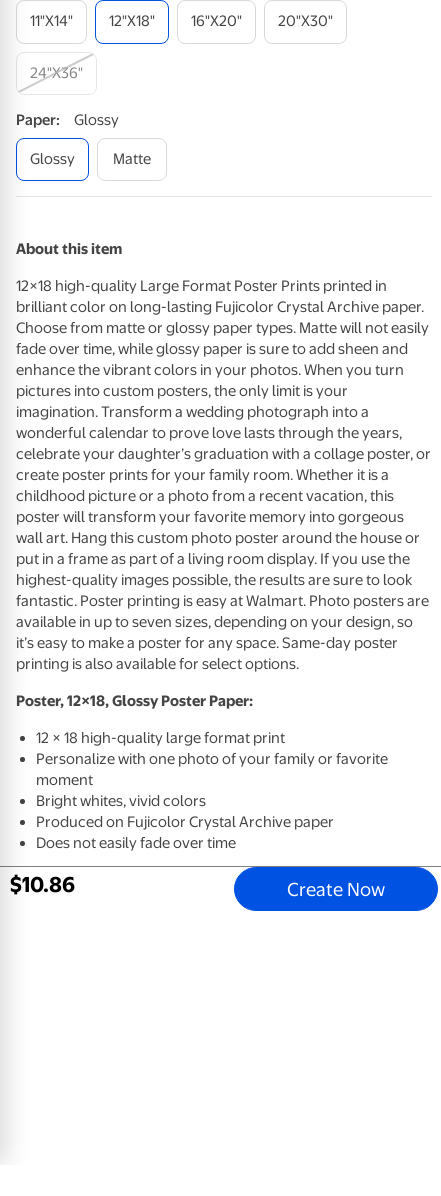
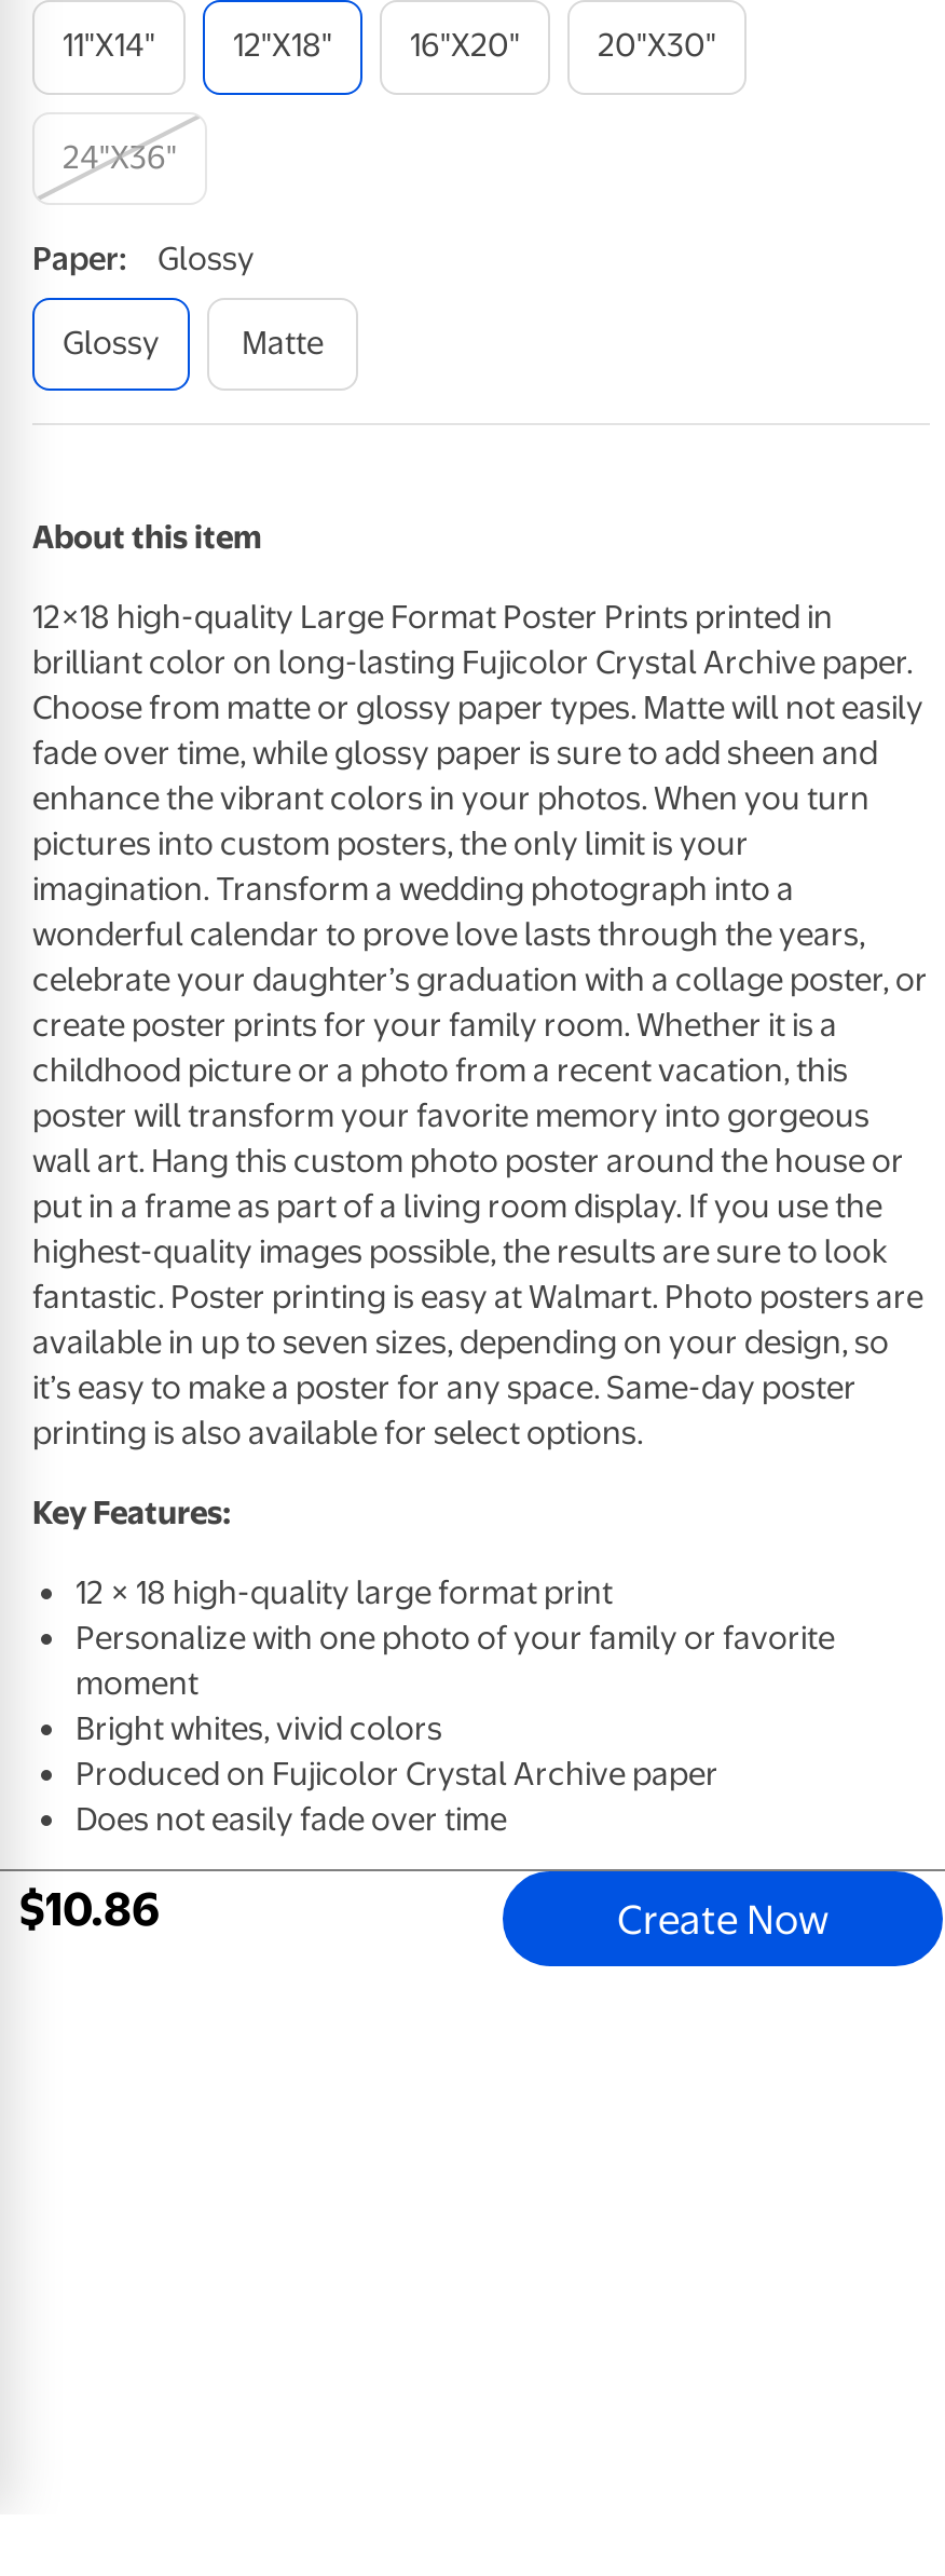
- Poster, 12×18, Glossy Poster Paper:
+ Key Features:
